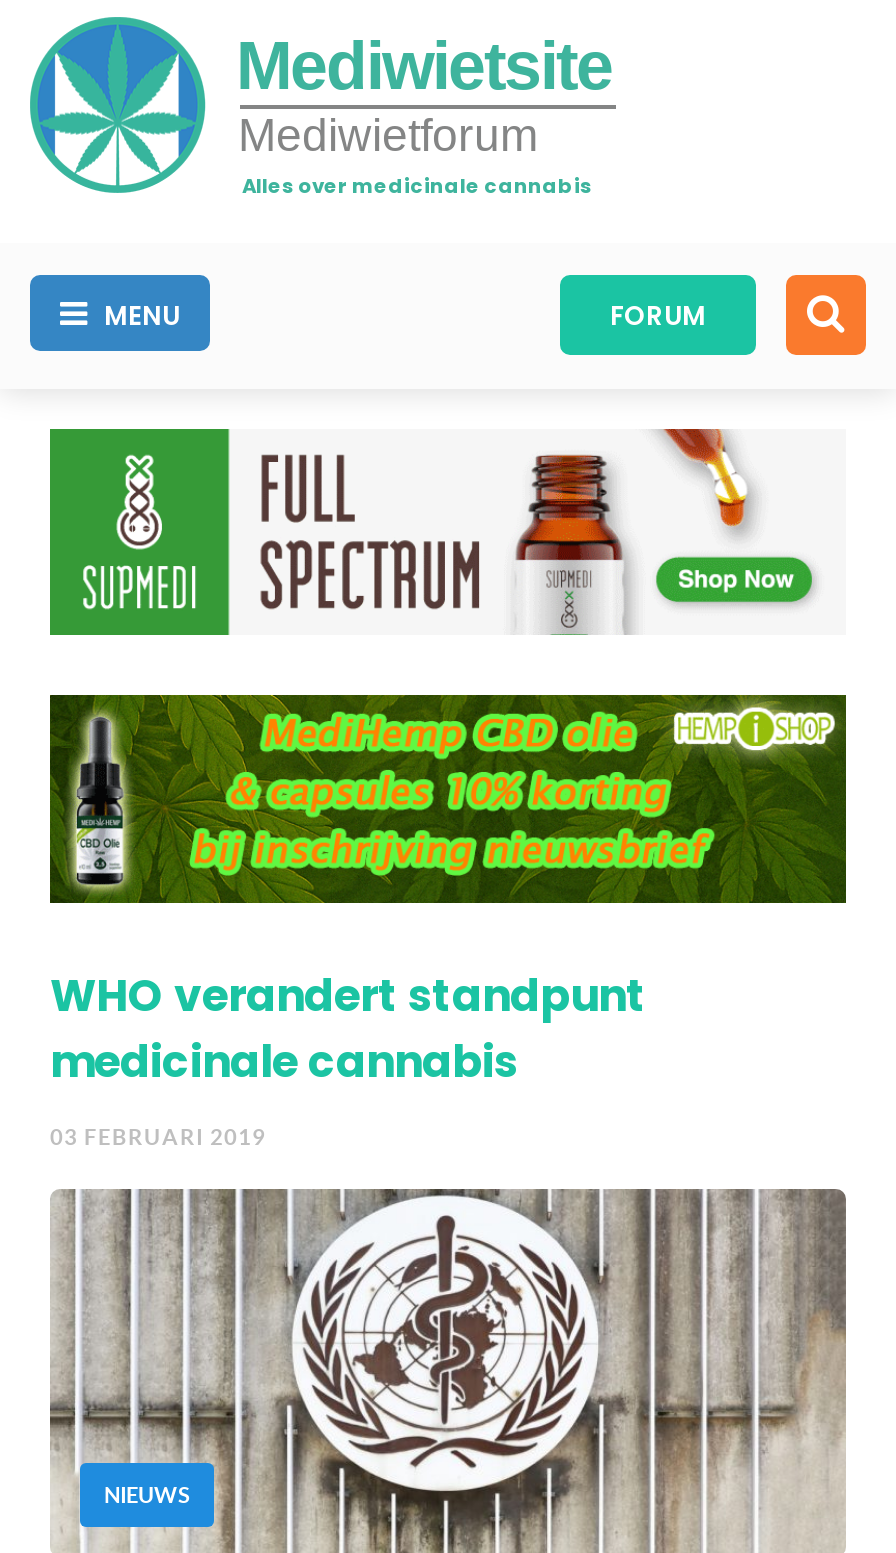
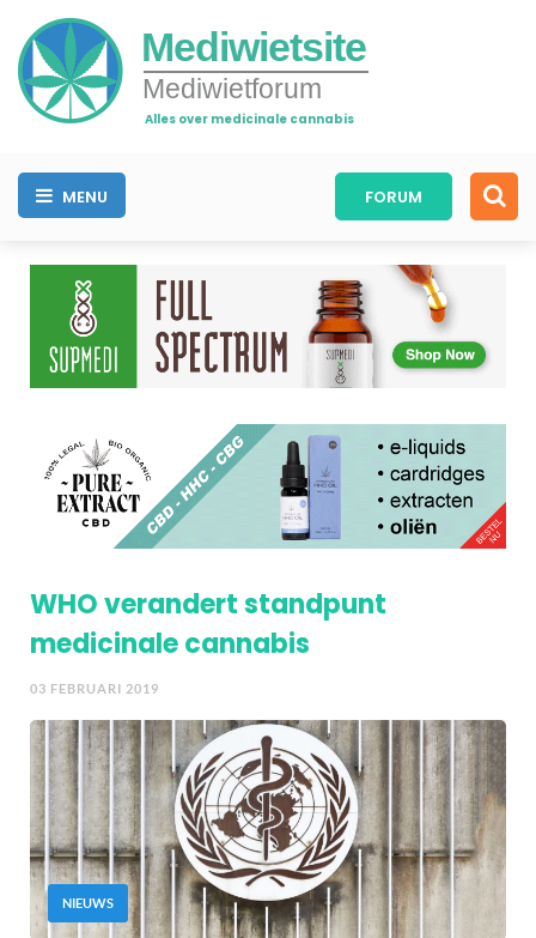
- [image]
+ [image]
